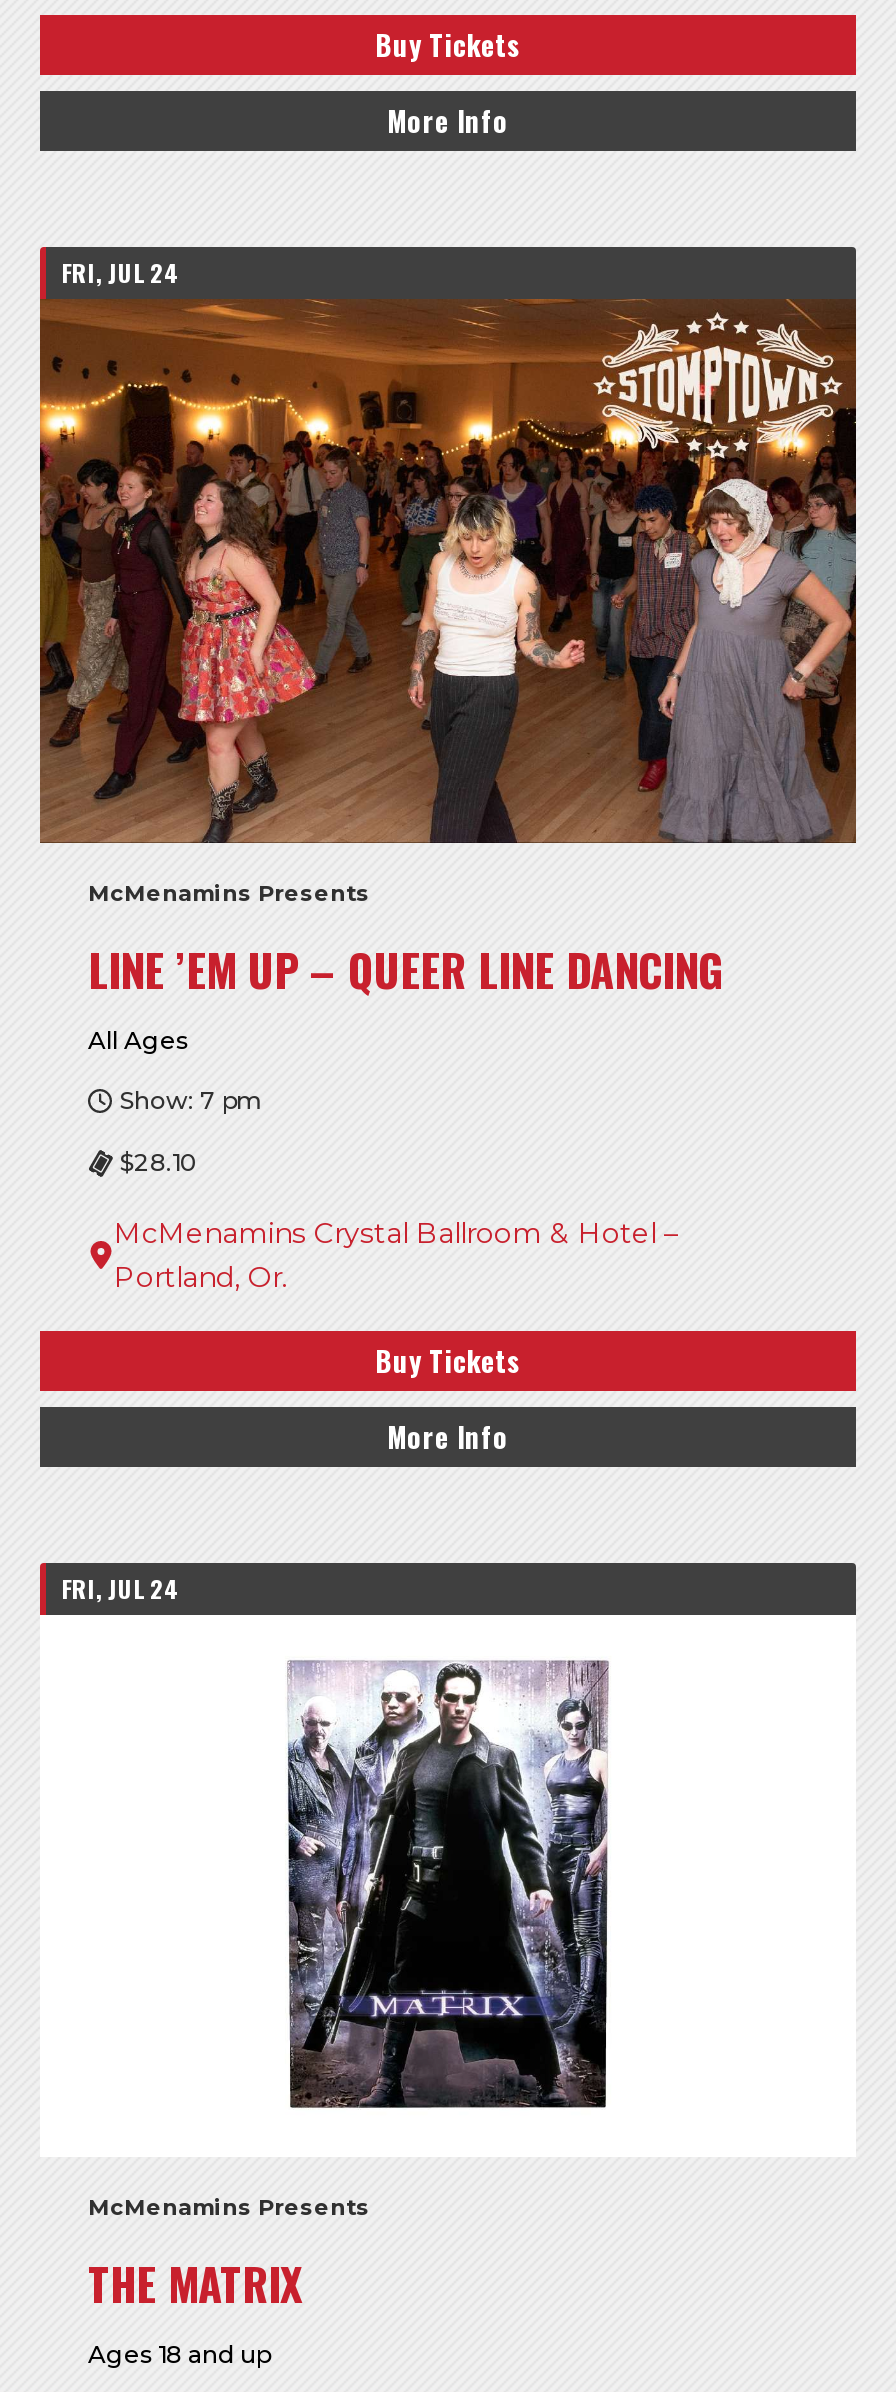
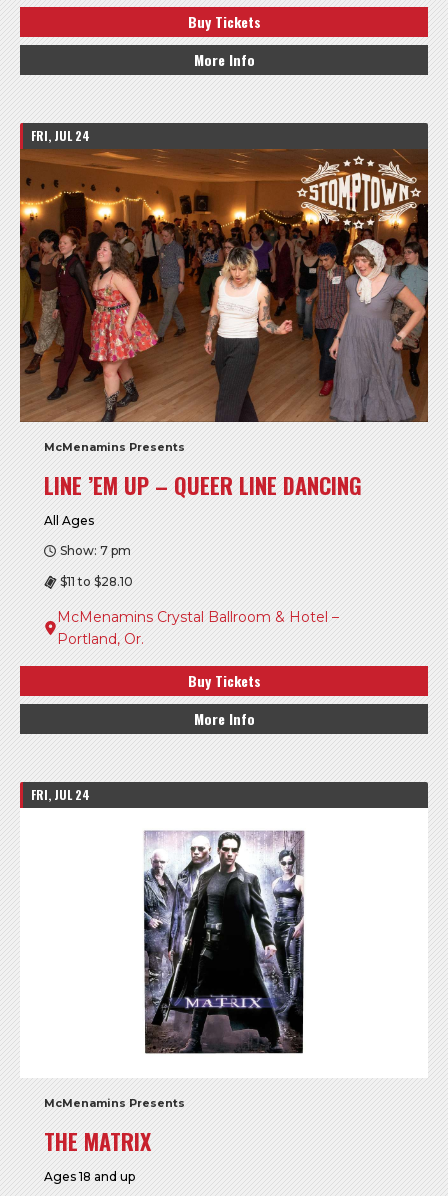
- $28.10
+ $11 to $28.10
